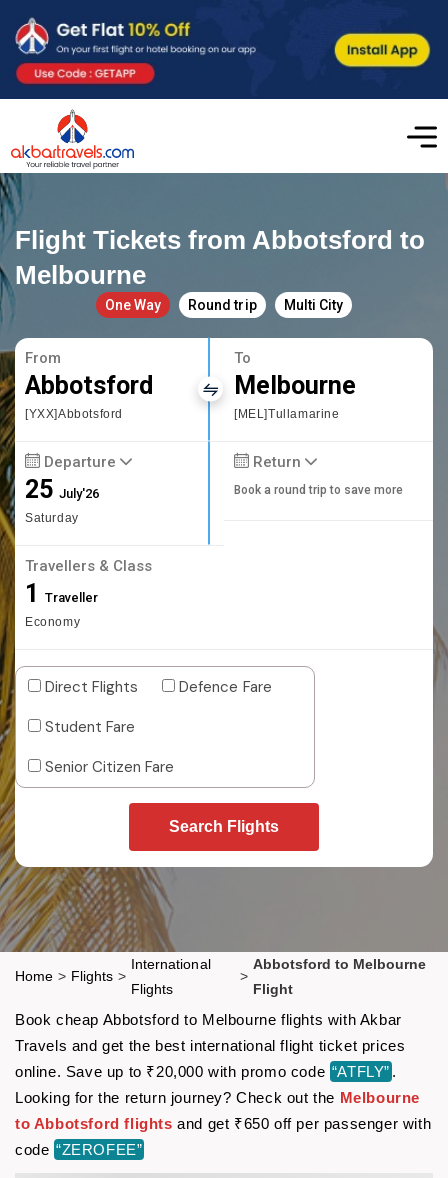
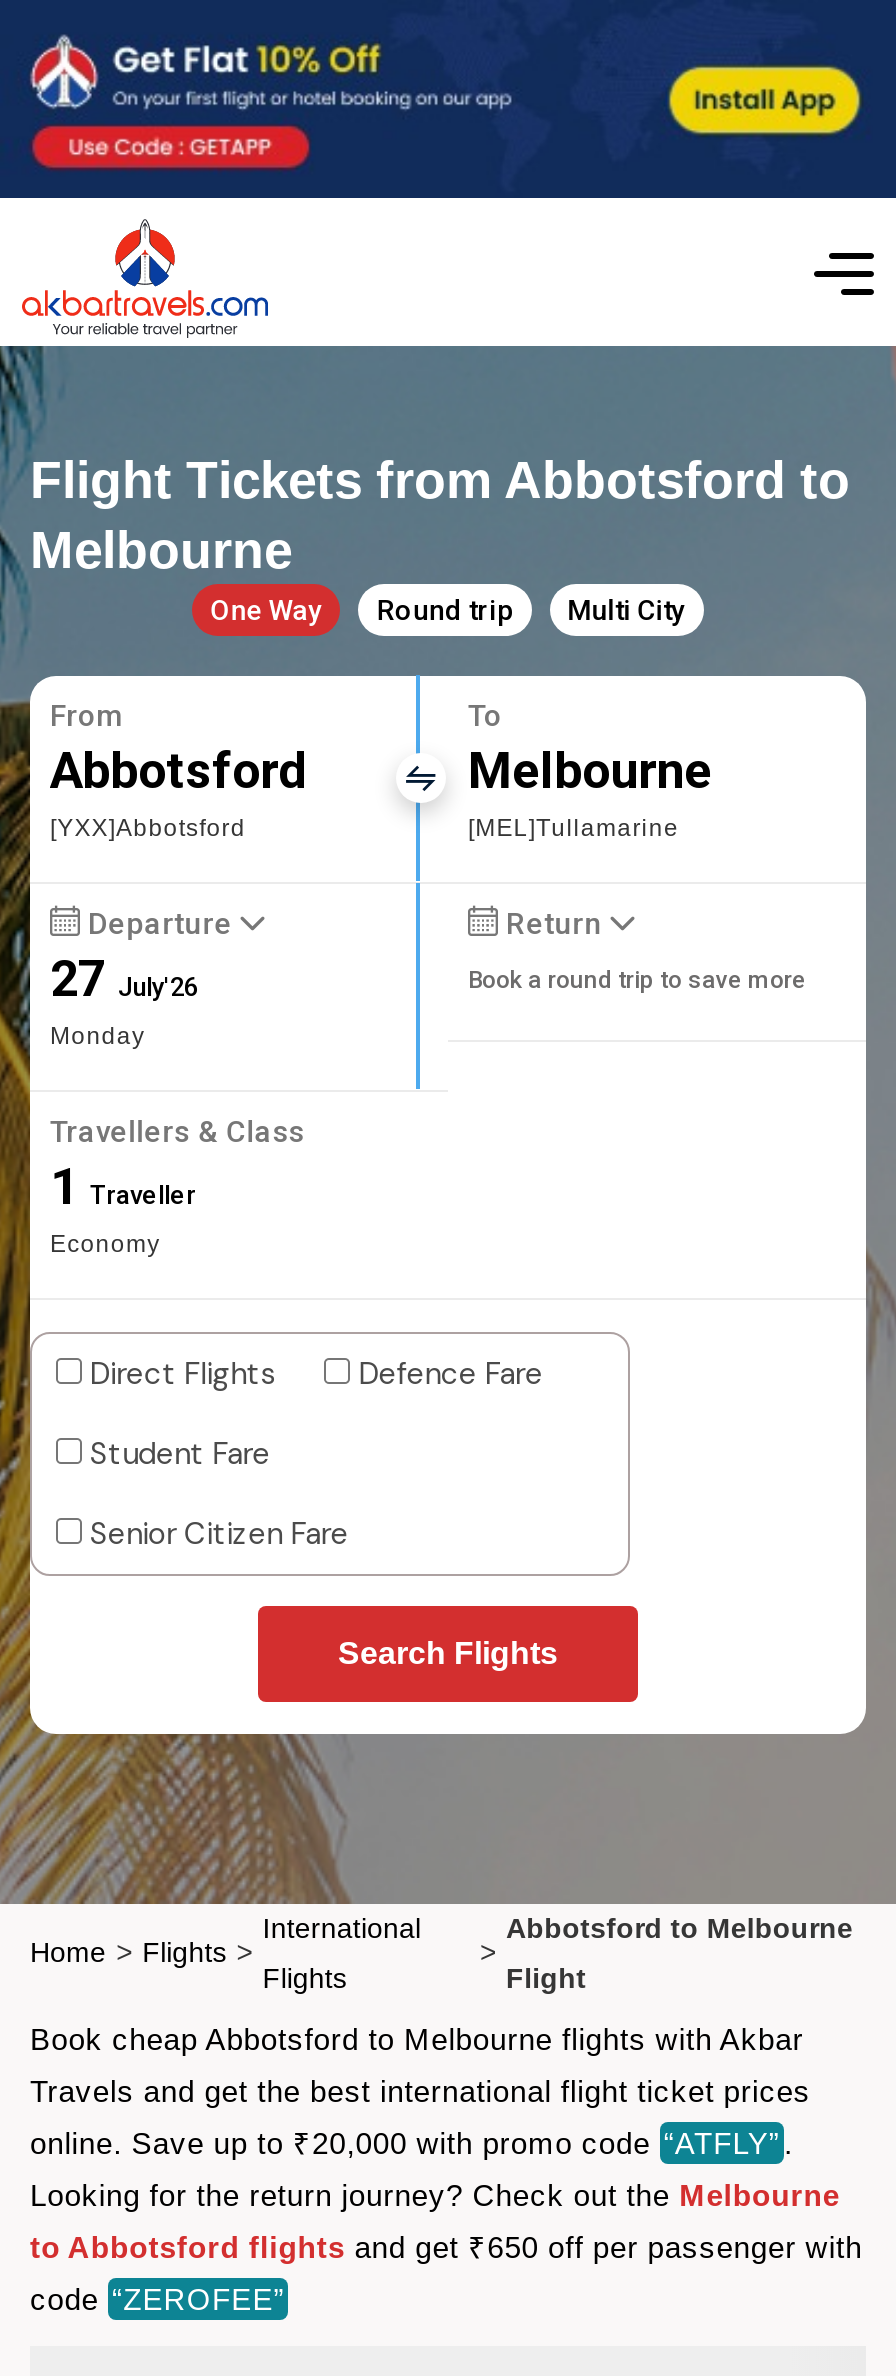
- 25 July'26
- Saturday
+ 27 July'26
+ Monday
